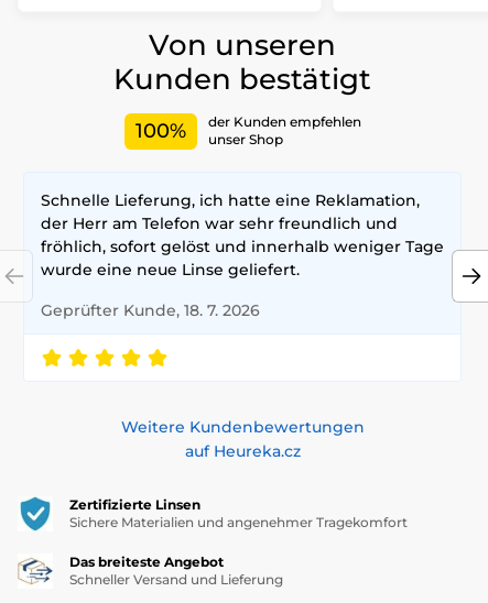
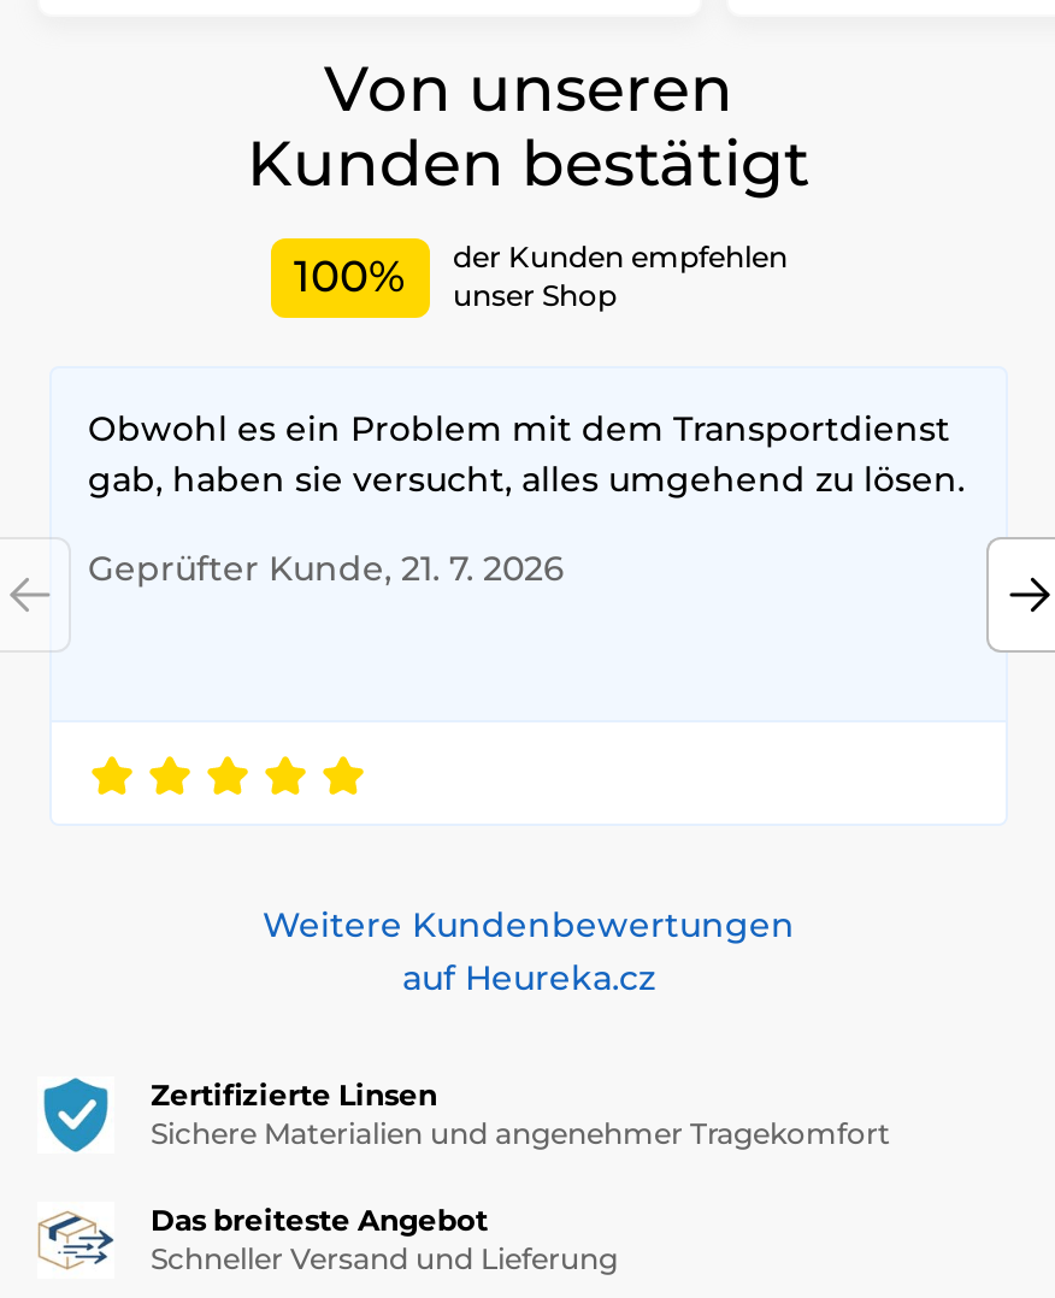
- Schnelle Lieferung, ich hatte eine Reklamation,
- der Herr am Telefon war sehr freundlich und
- fröhlich, sofort gelöst und innerhalb weniger Tage
- wurde eine neue Linse geliefert.
+ Obwohl es ein Problem mit dem Transportdienst
+ gab, haben sie versucht, alles umgehend zu lösen.

- Geprüfter Kunde, 18. 7. 2026
+ Geprüfter Kunde, 21. 7. 2026
